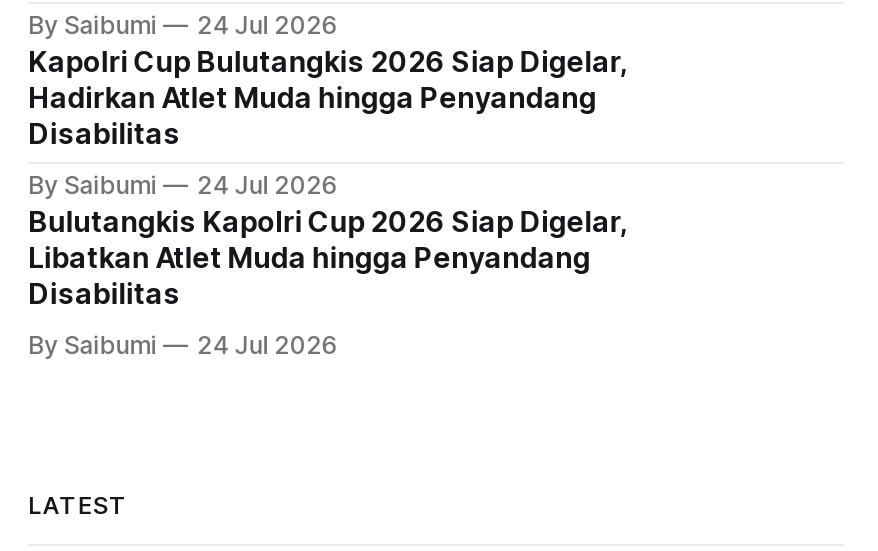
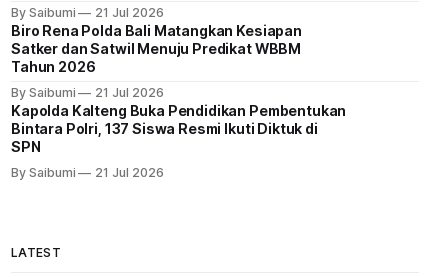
- 24 Jul 2026
- Kapolri Cup Bulutangkis 2026 Siap Digelar,
- Hadirkan Atlet Muda hingga Penyandang
- Disabilitas
+ 21 Jul 2026
+ Biro Rena Polda Bali Matangkan Kesiapan
+ Satker dan Satwil Menuju Predikat WBBM
+ Tahun 2026

- 24 Jul 2026
- Bulutangkis Kapolri Cup 2026 Siap Digelar,
- Libatkan Atlet Muda hingga Penyandang
- Disabilitas
+ 21 Jul 2026
+ Kapolda Kalteng Buka Pendidikan Pembentukan
+ Bintara Polri, 137 Siswa Resmi Ikuti Diktuk di
+ SPN

- By Saibumi 24 Jul 2026
+ By Saibumi 21 Jul 2026
